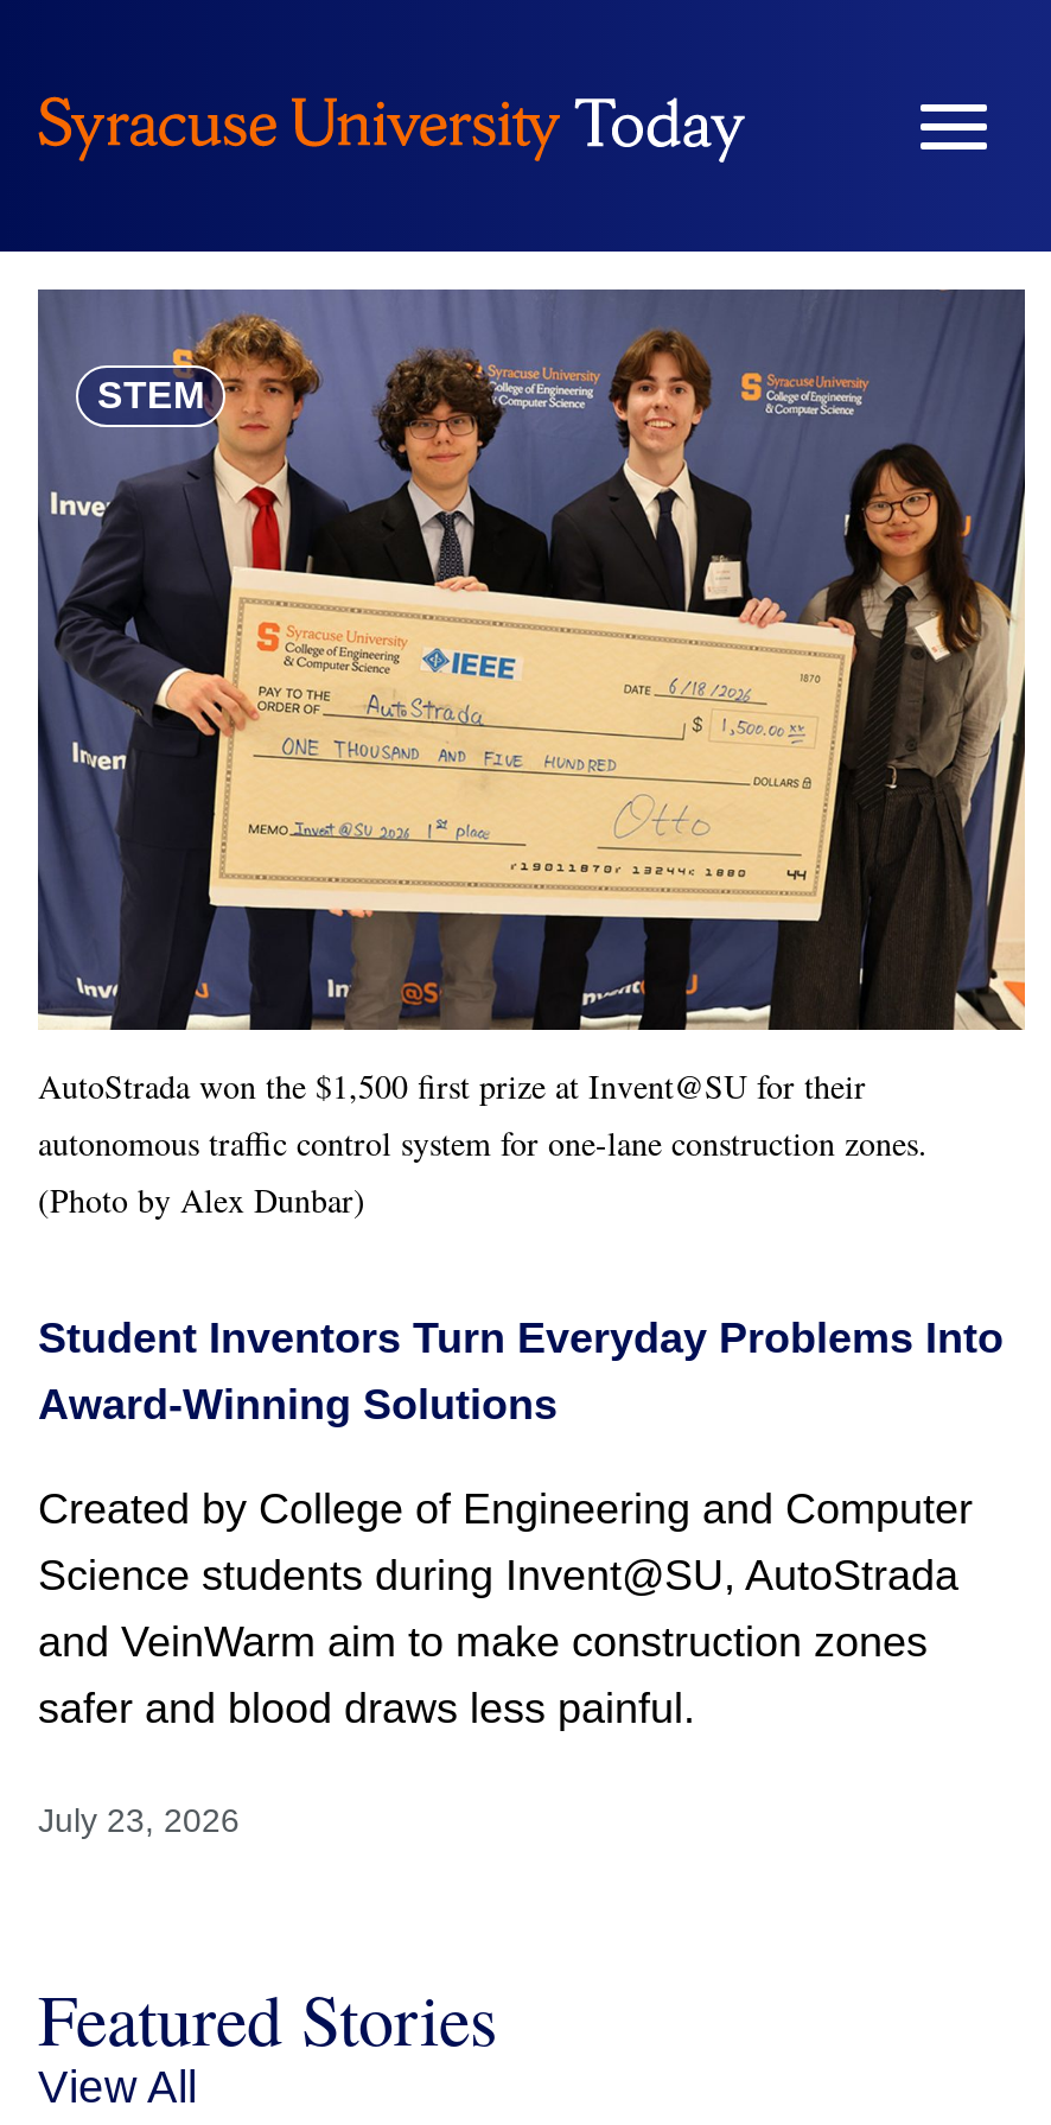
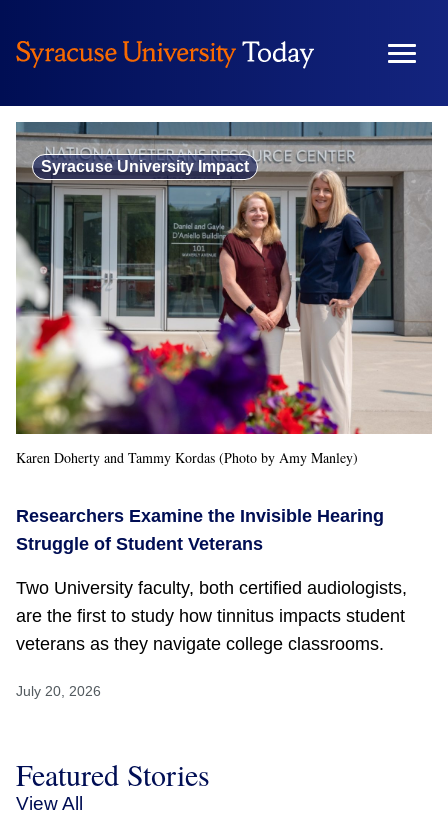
- [image]
- STEM
+ [image]
+ Syracuse University Impact

- AutoStrada won the $1,500 first prize at Invent@SU for their
- autonomous traffic control system for one-lane construction zones.
- (Photo by Alex Dunbar)
+ Karen Doherty and Tammy Kordas (Photo by Amy Manley)

- Student Inventors Turn Everyday Problems Into
- Award-Winning Solutions
+ Researchers Examine the Invisible Hearing
+ Struggle of Student Veterans

- Created by College of Engineering and Computer
- Science students during Invent@SU, AutoStrada
- and VeinWarm aim to make construction zones
- safer and blood draws less painful.
+ Two University faculty, both certified audiologists,
+ are the first to study how tinnitus impacts student
+ veterans as they navigate college classrooms.

- July 23, 2026
+ July 20, 2026
